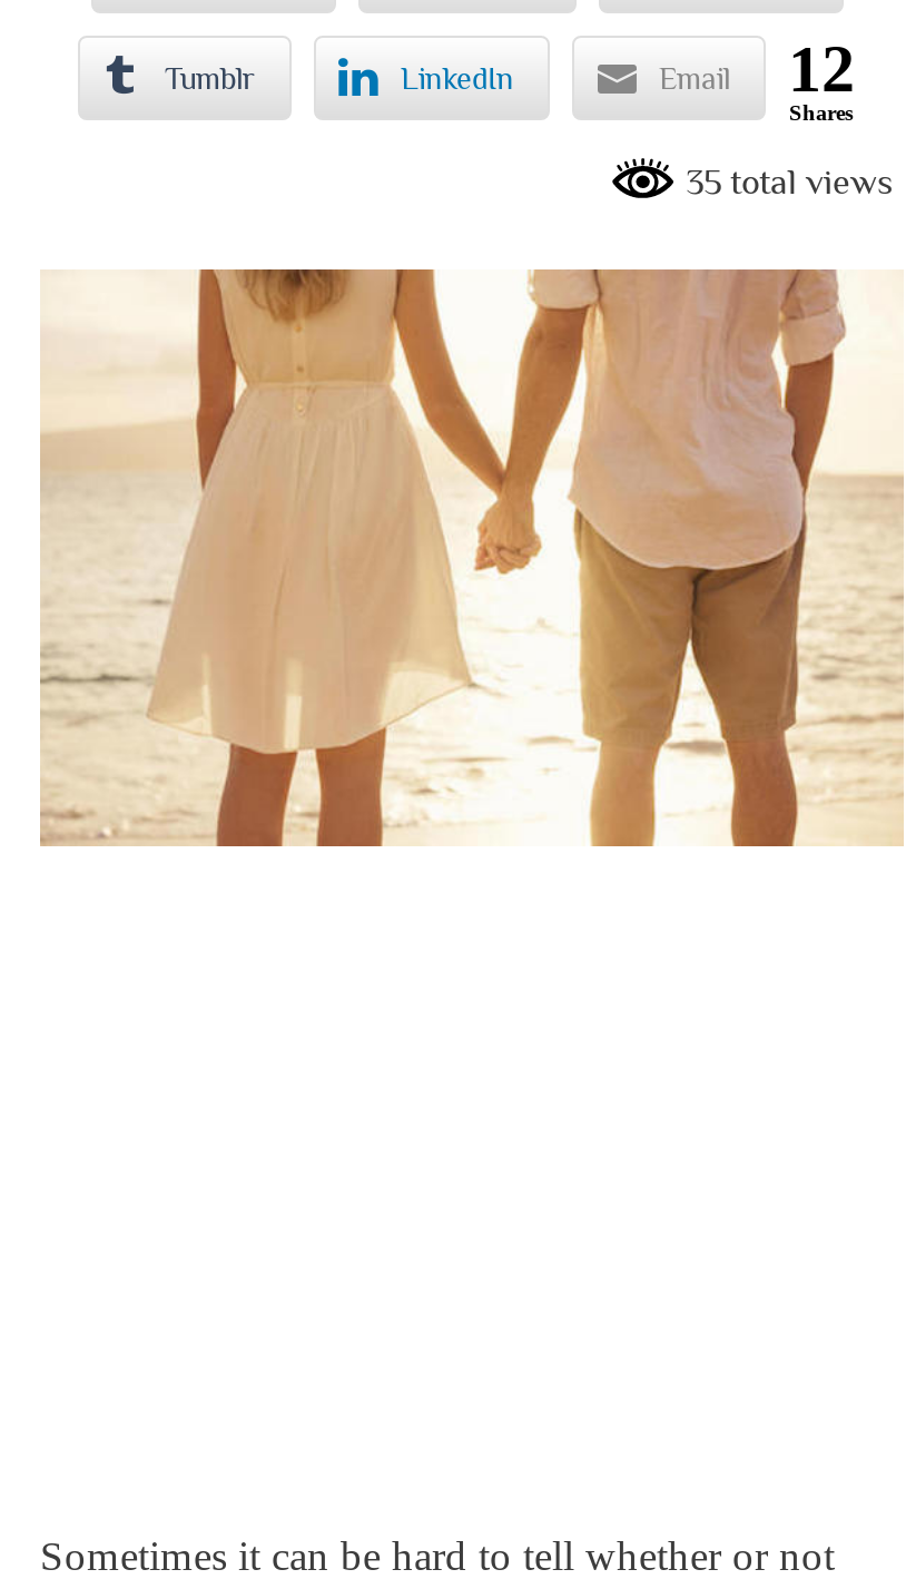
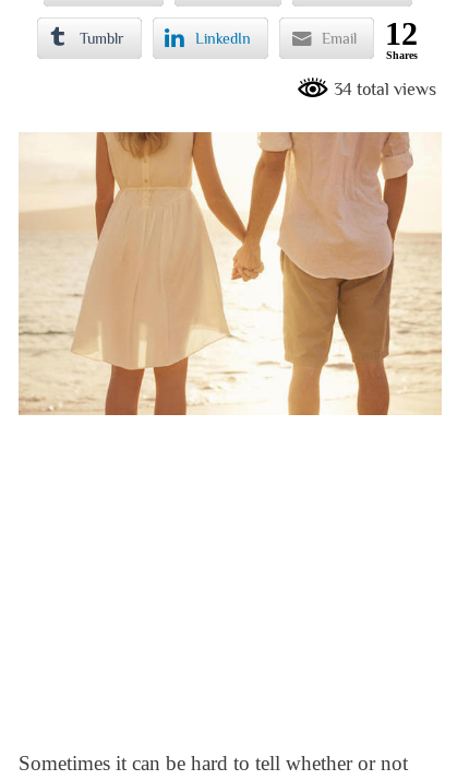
- 35 total views
+ 34 total views
